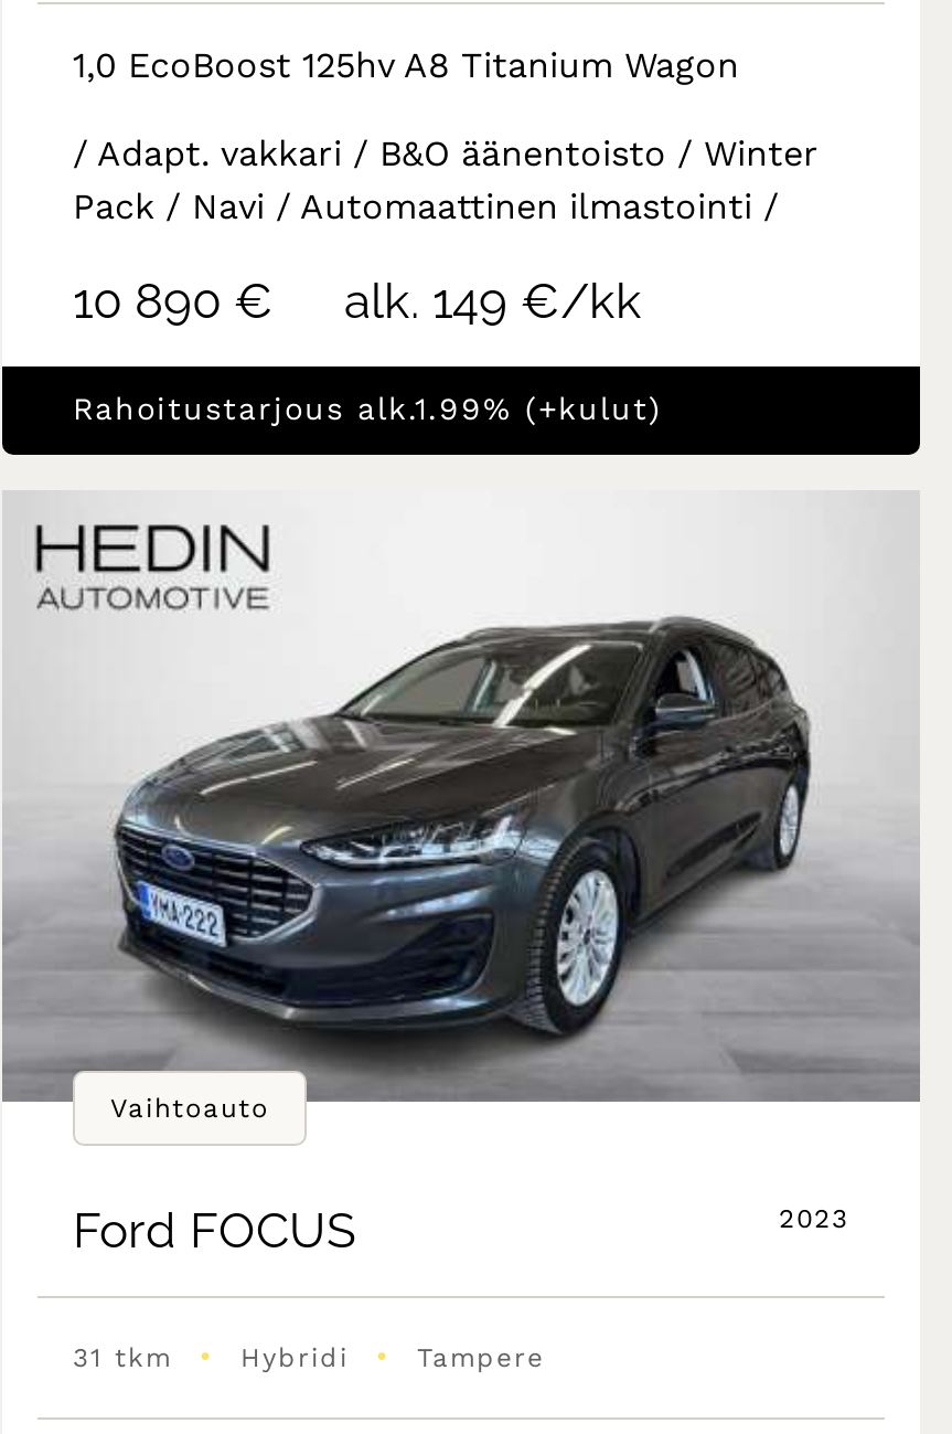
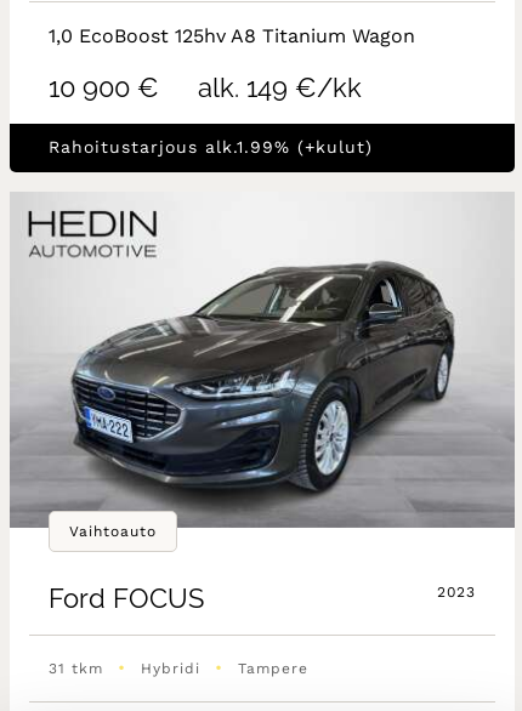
- / Adapt. vakkari / B&O äänentoisto / Winter
- Pack / Navi / Automaattinen ilmastointi /
- 10 890 €
+ 10 900 €
